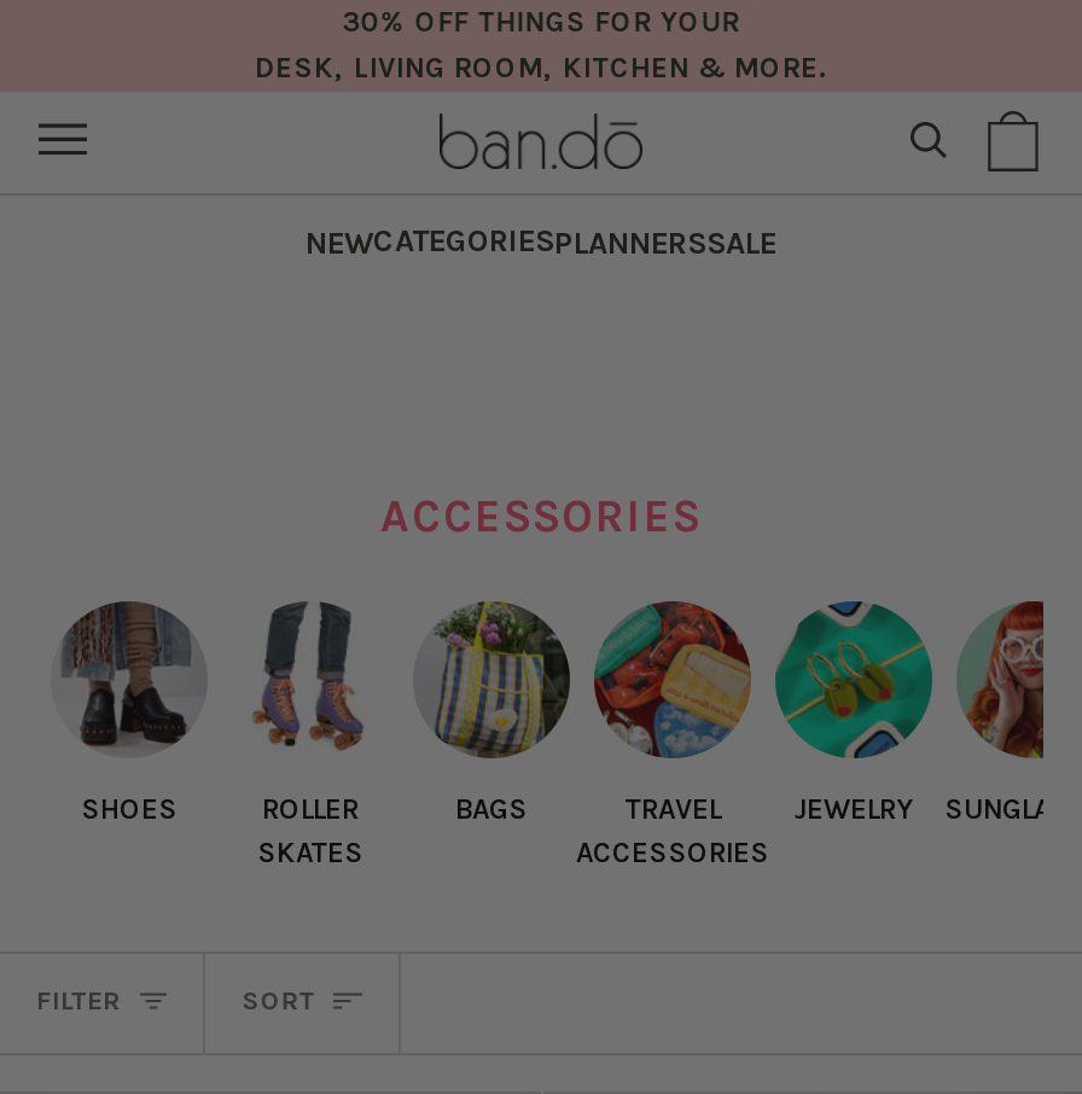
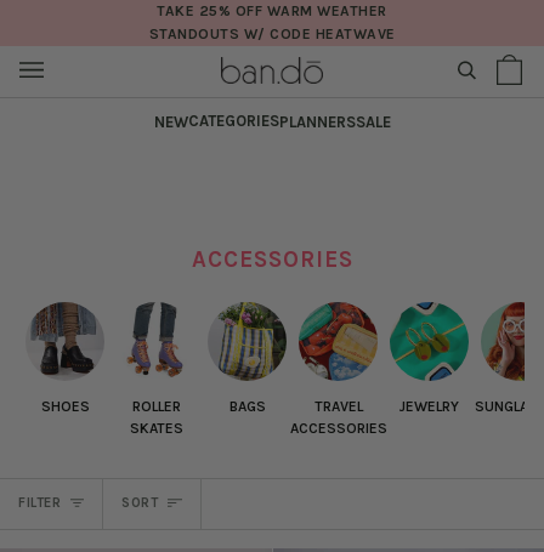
- 30% OFF THINGS FOR YOUR
- DESK, LIVING ROOM, KITCHEN & MORE.
+ TAKE 25% OFF WARM WEATHER
+ STANDOUTS W/ CODE HEATWAVE
